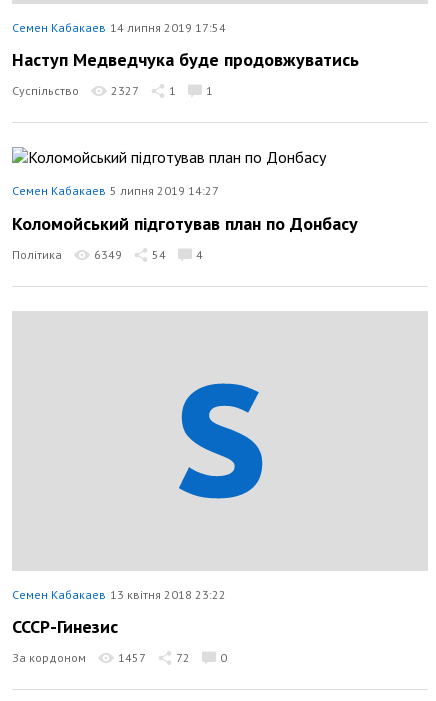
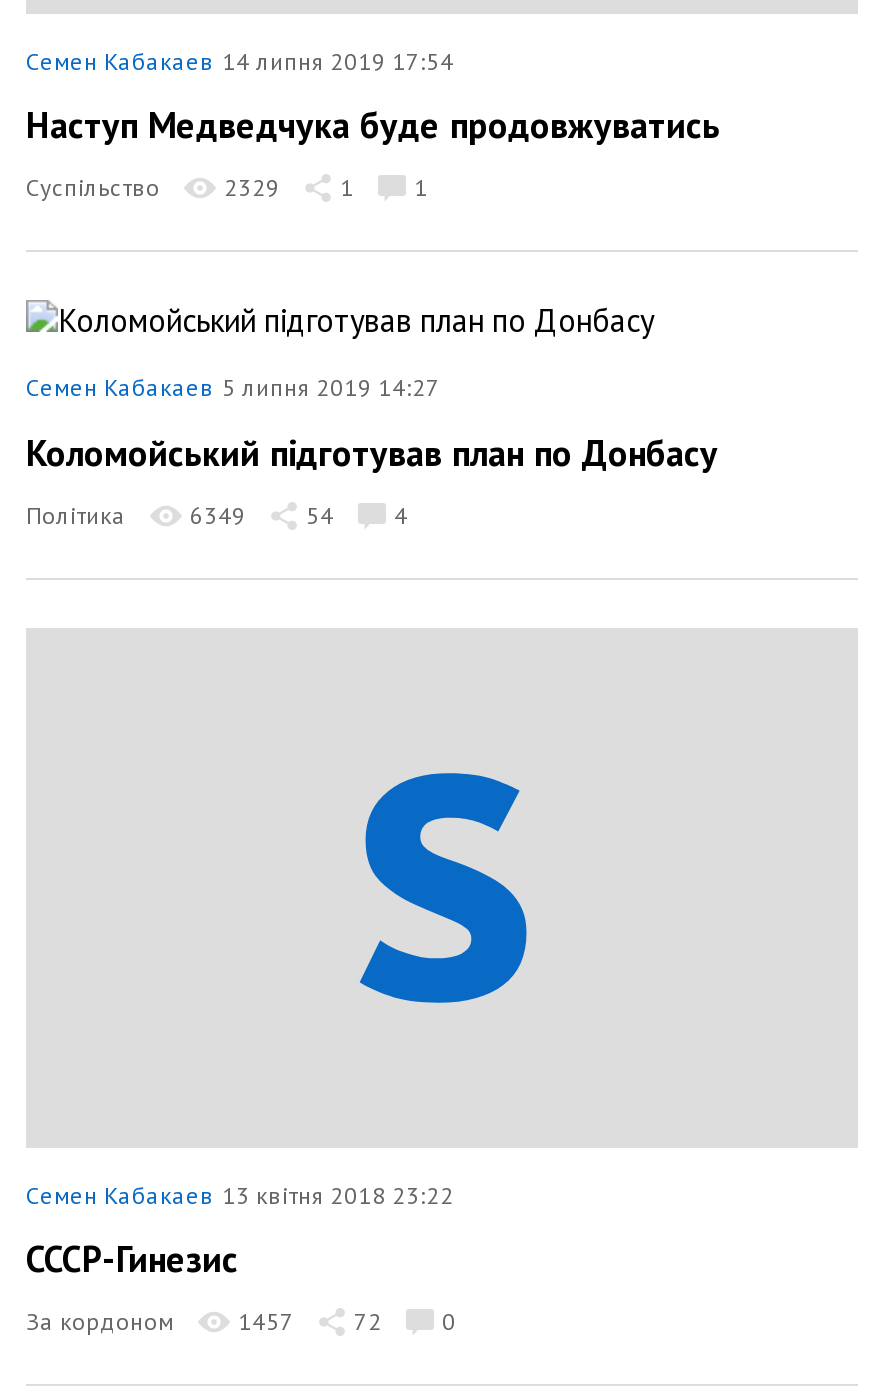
- 2327 1 1
+ 2329 1 1
